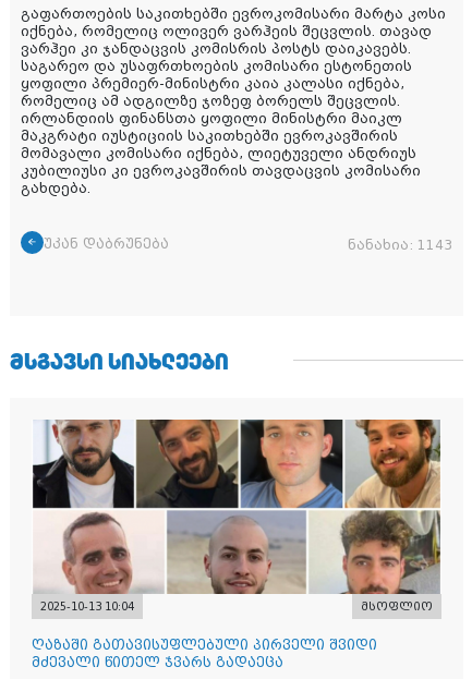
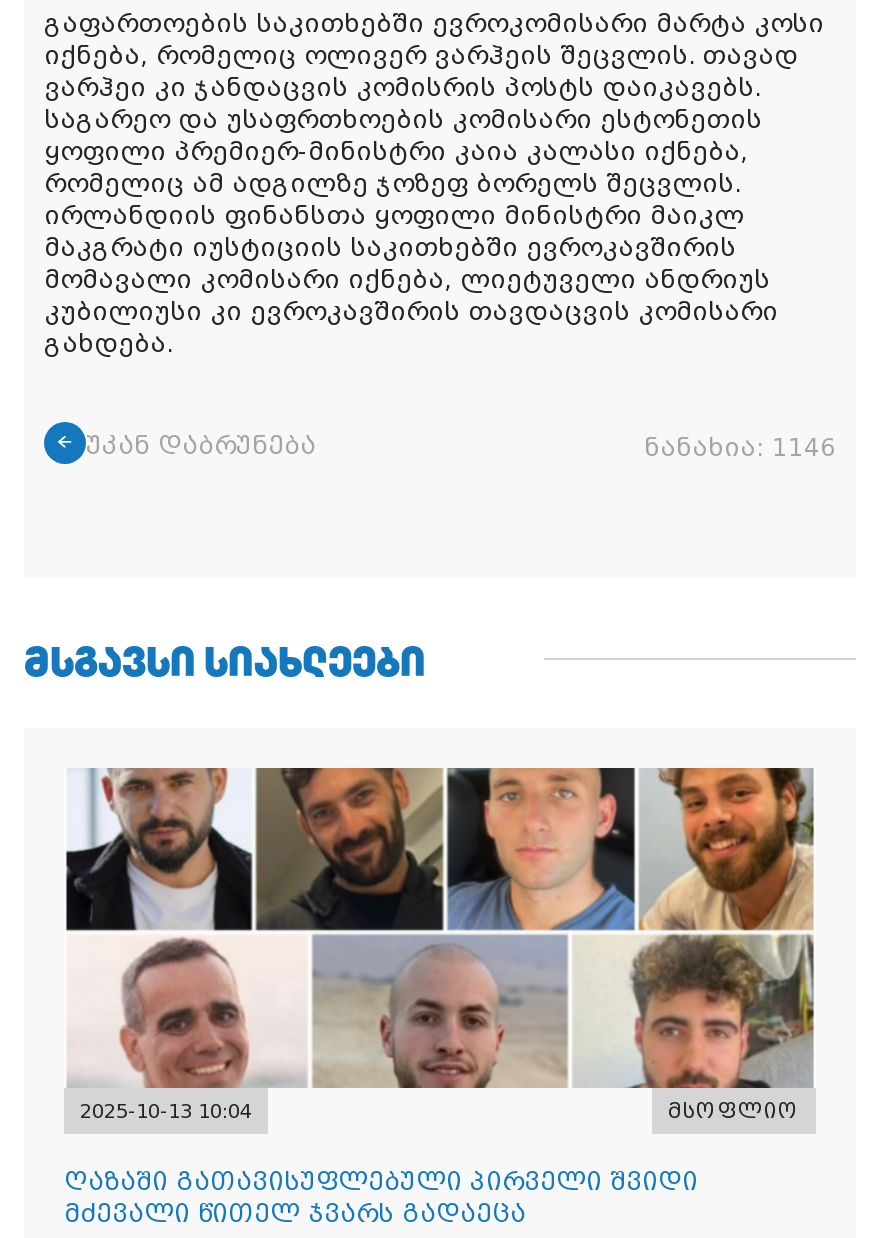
- ნანახია: 1143
+ ნანახია: 1146
